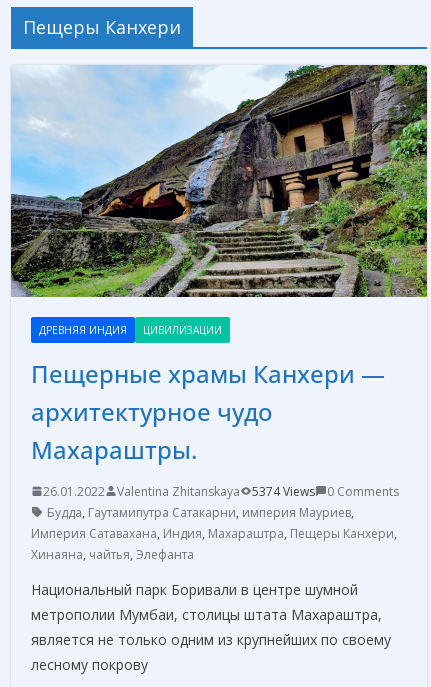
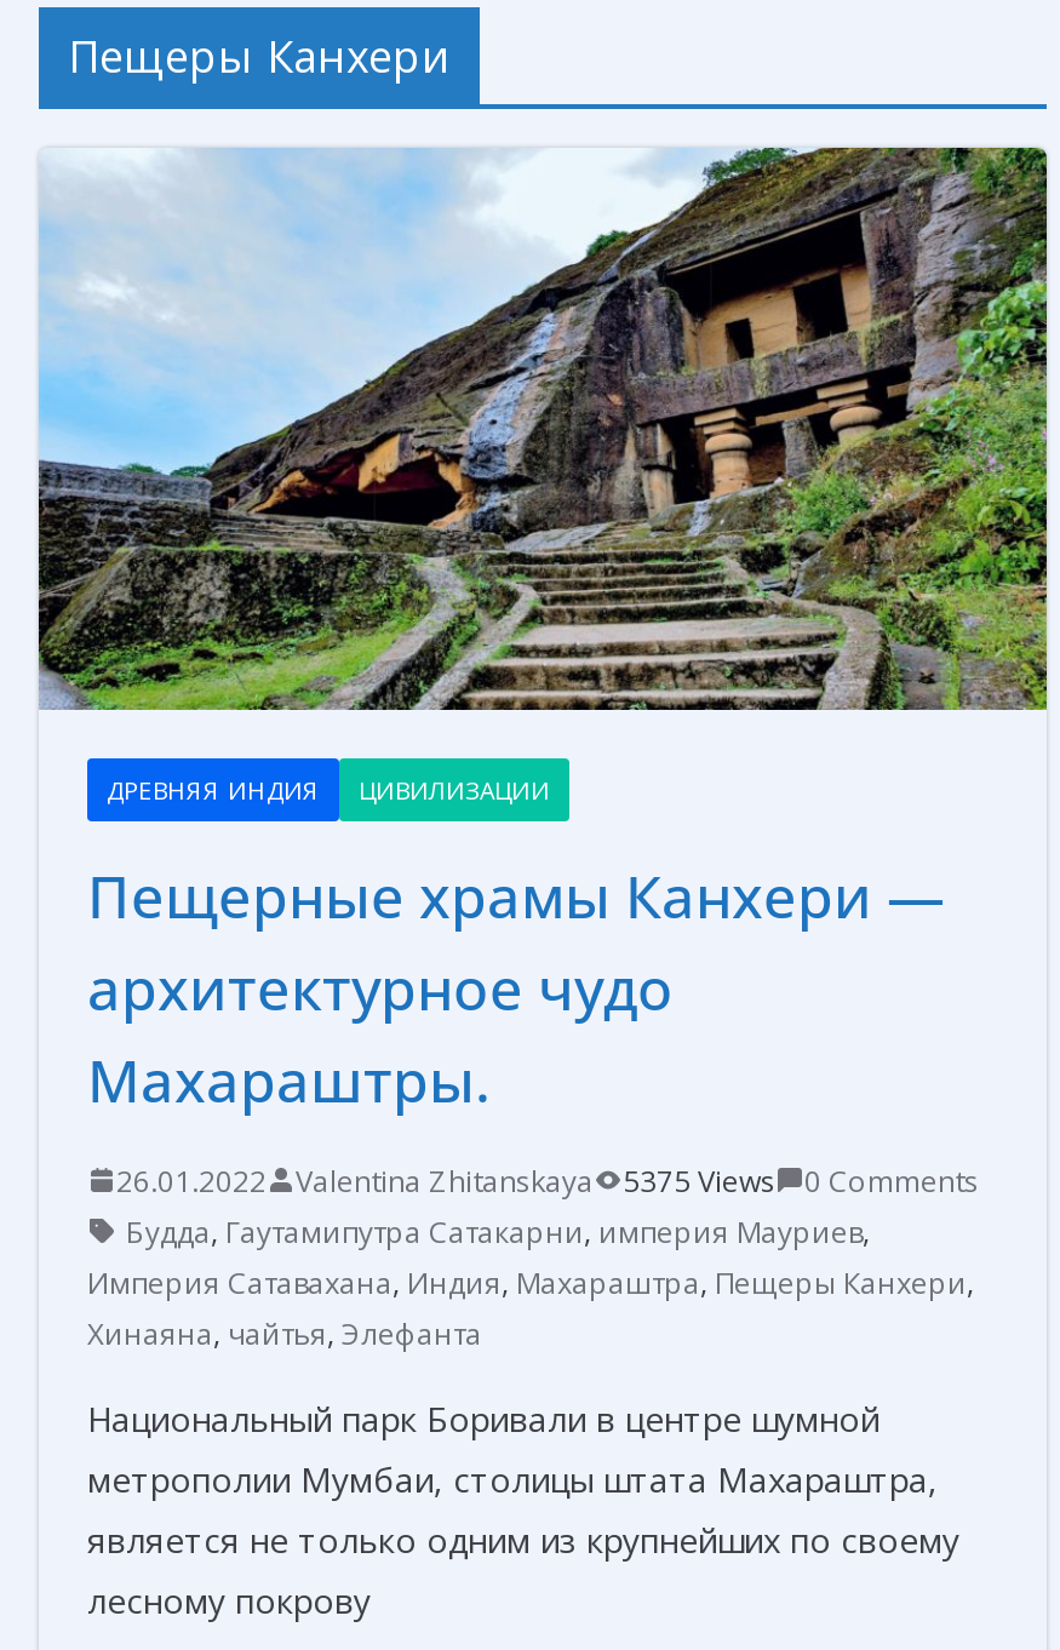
- 26.01.2022 Valentina Zhitanskaya 5374 Views 0 Comments
+ 26.01.2022 Valentina Zhitanskaya 5375 Views 0 Comments
